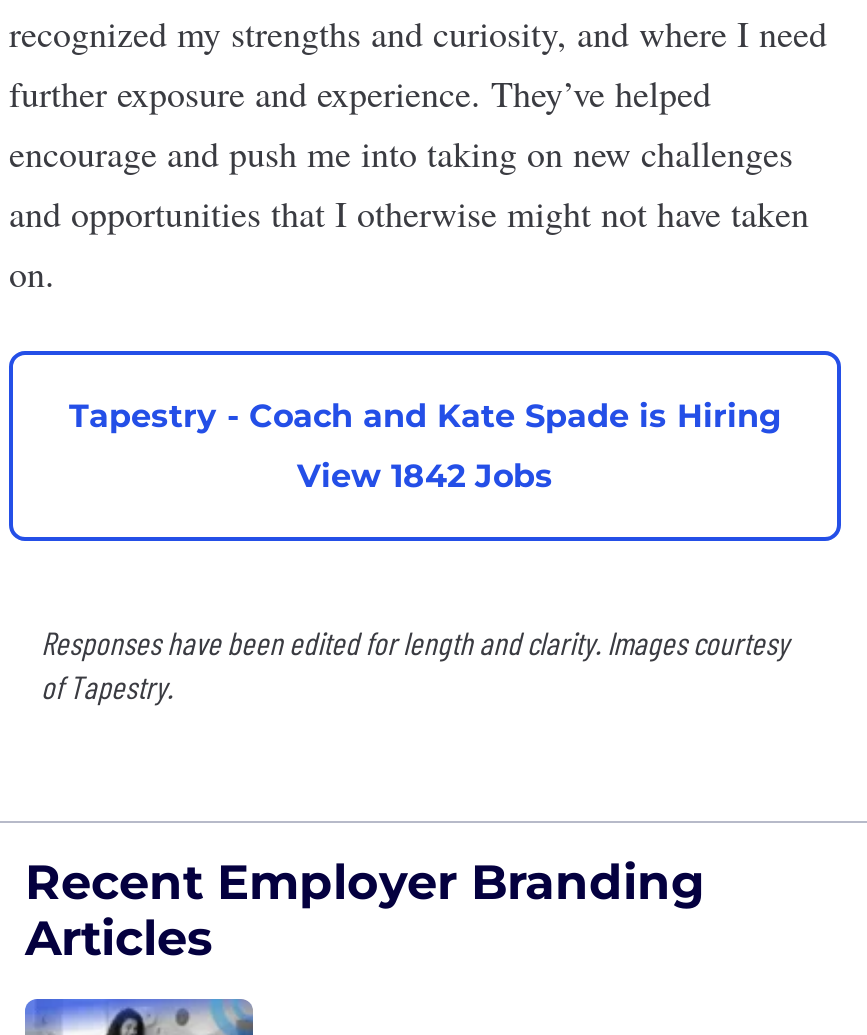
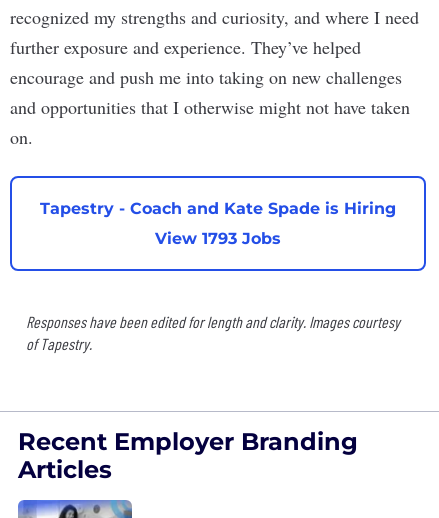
- View 1842 Jobs
+ View 1793 Jobs
